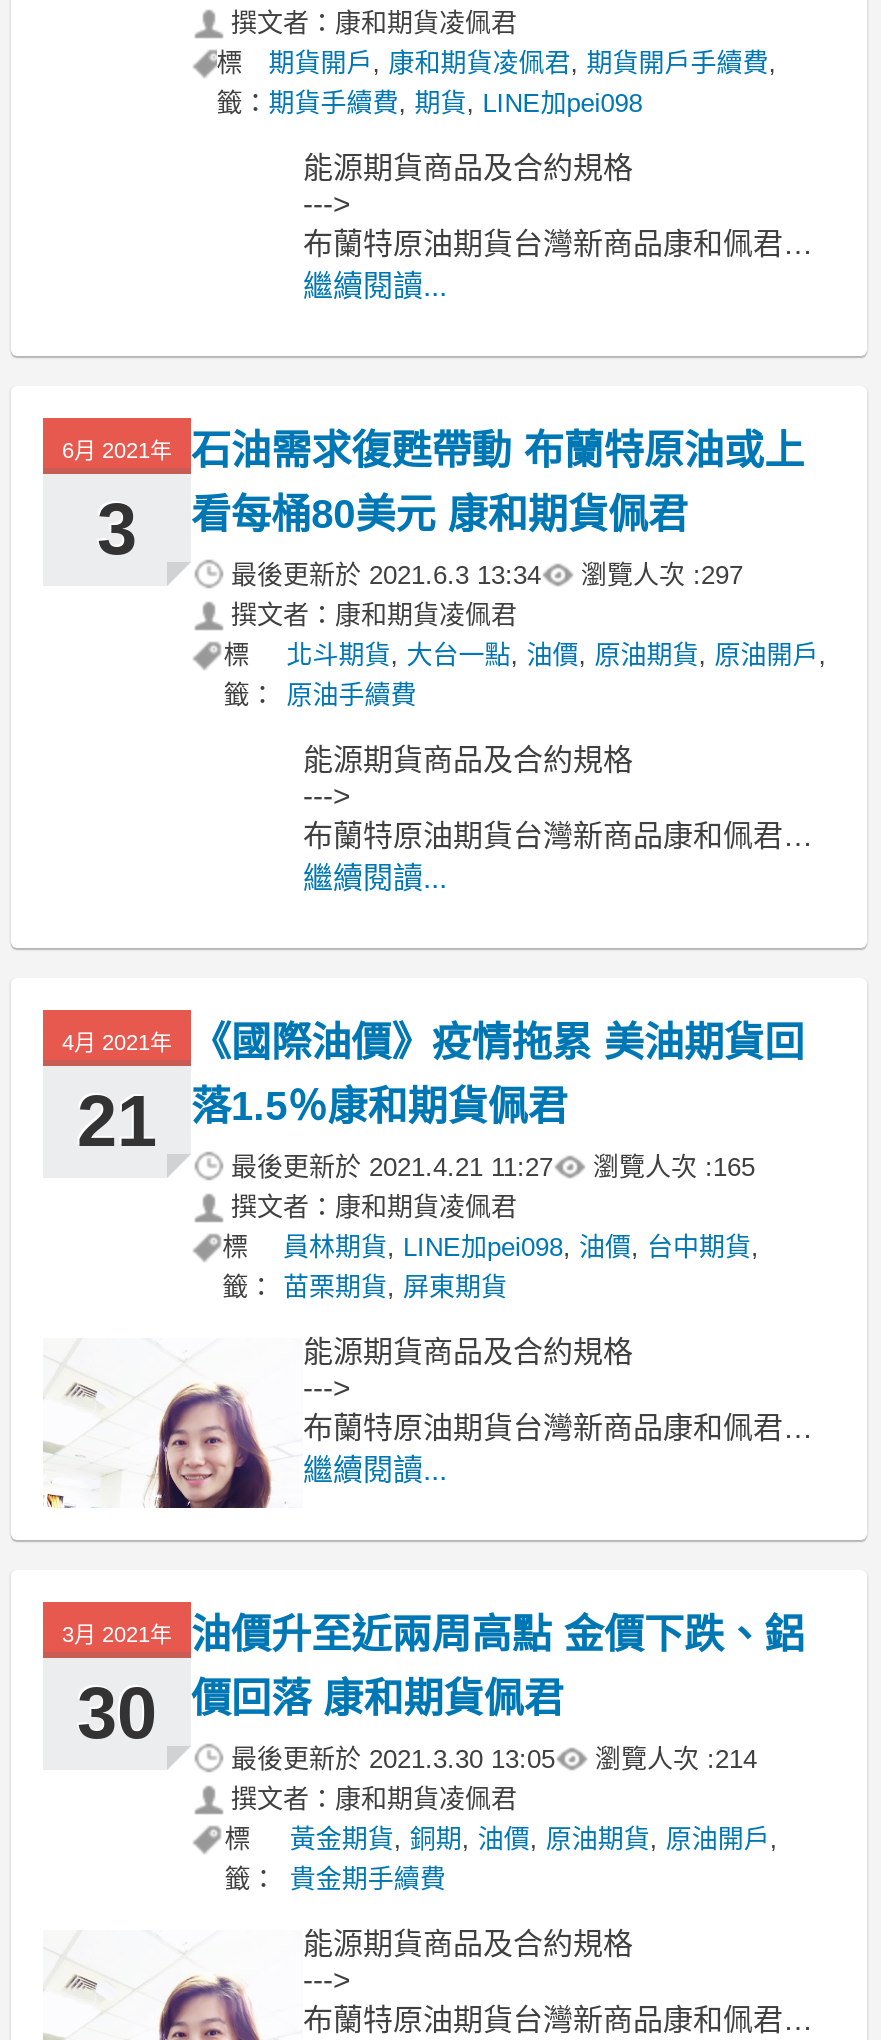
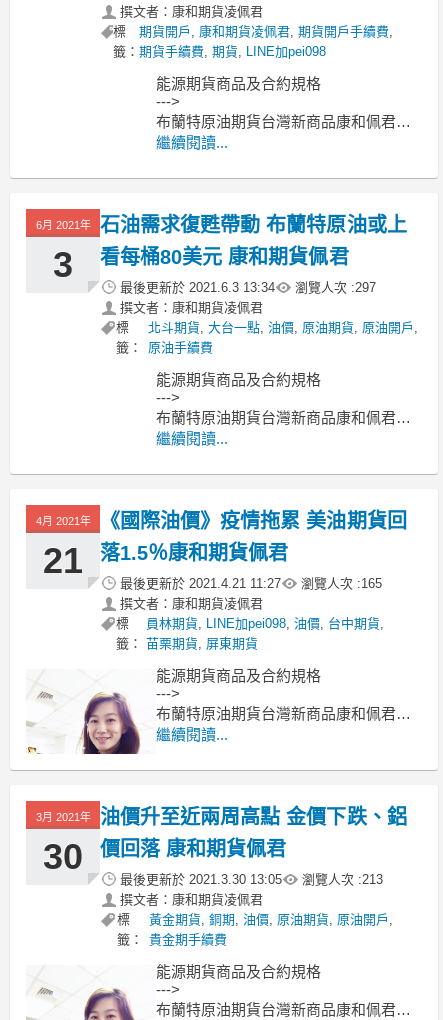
- 最後更新於2021.3.30 13:05 瀏覽人次 : 214
+ 最後更新於2021.3.30 13:05 瀏覽人次 : 213
